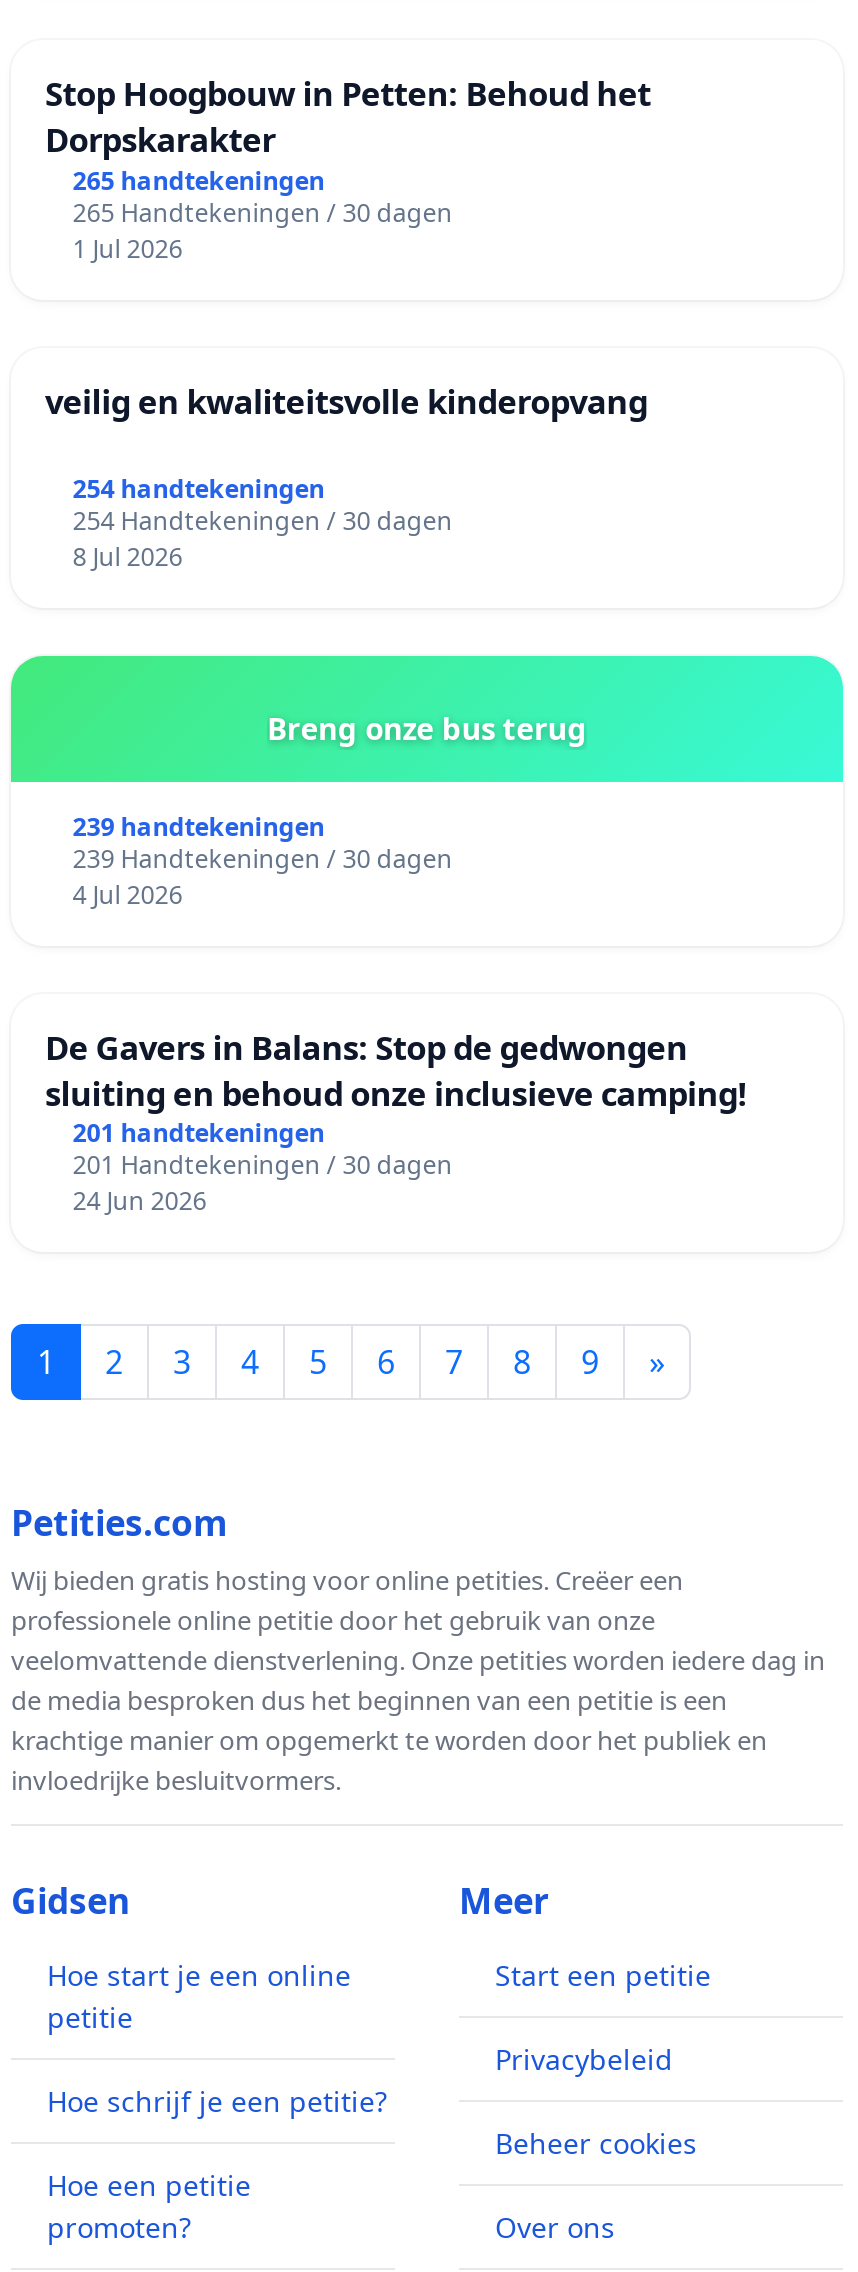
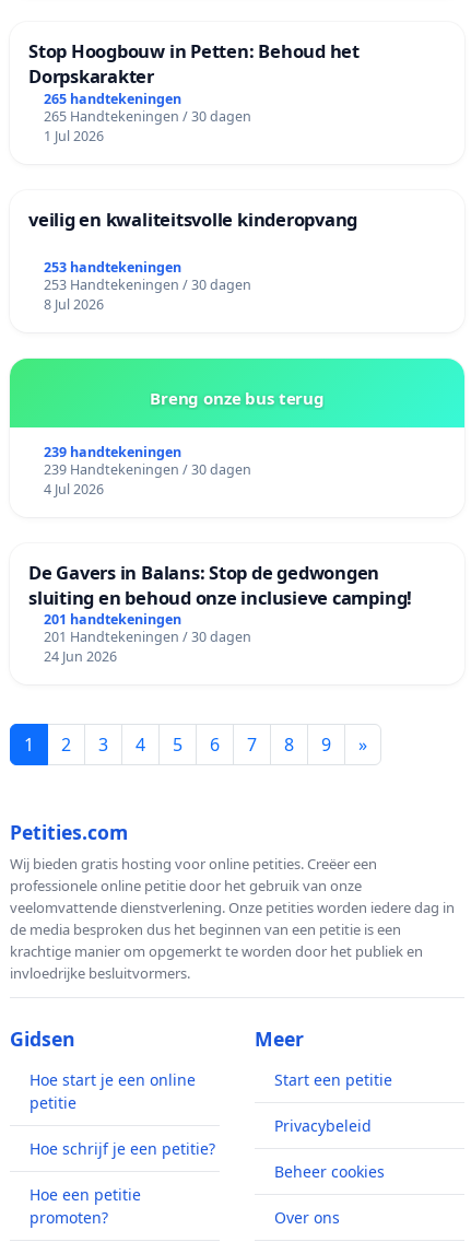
- 254 handtekeningen
+ 253 handtekeningen

- 254 Handtekeningen / 30 dagen
+ 253 Handtekeningen / 30 dagen
